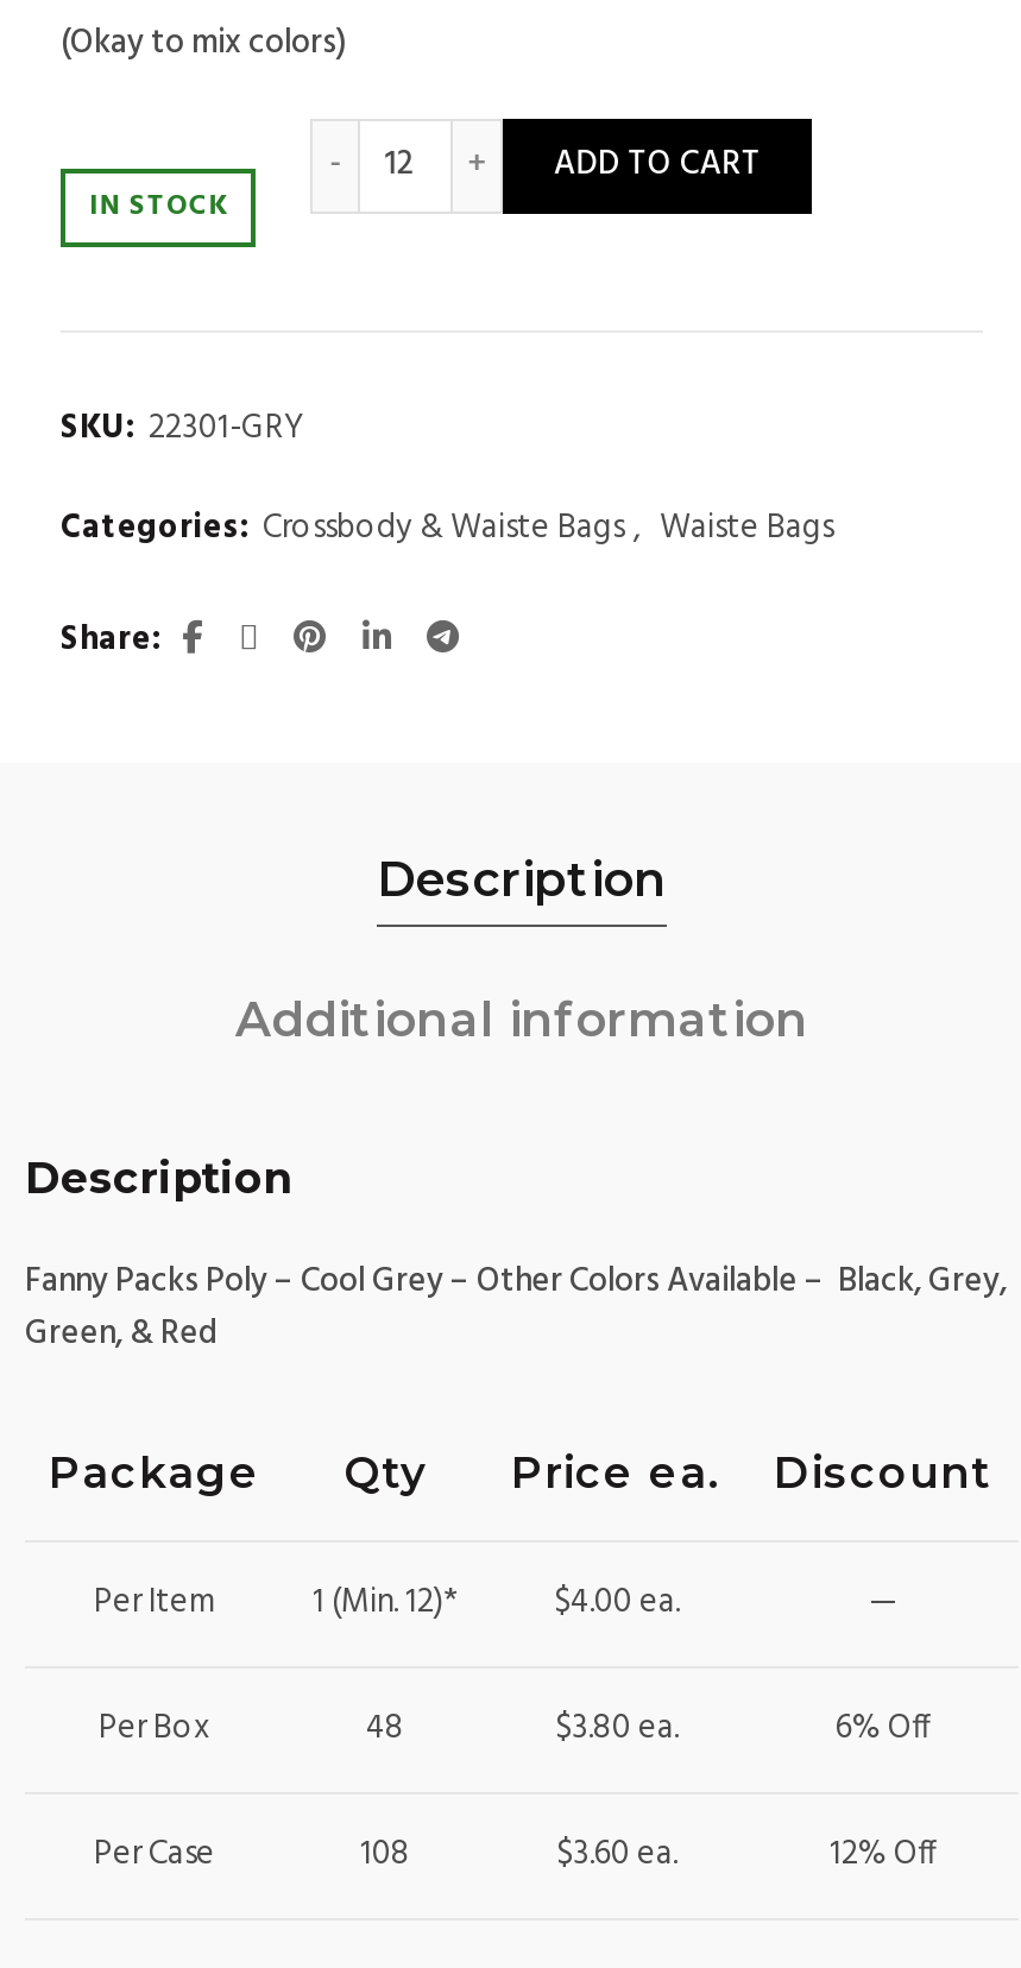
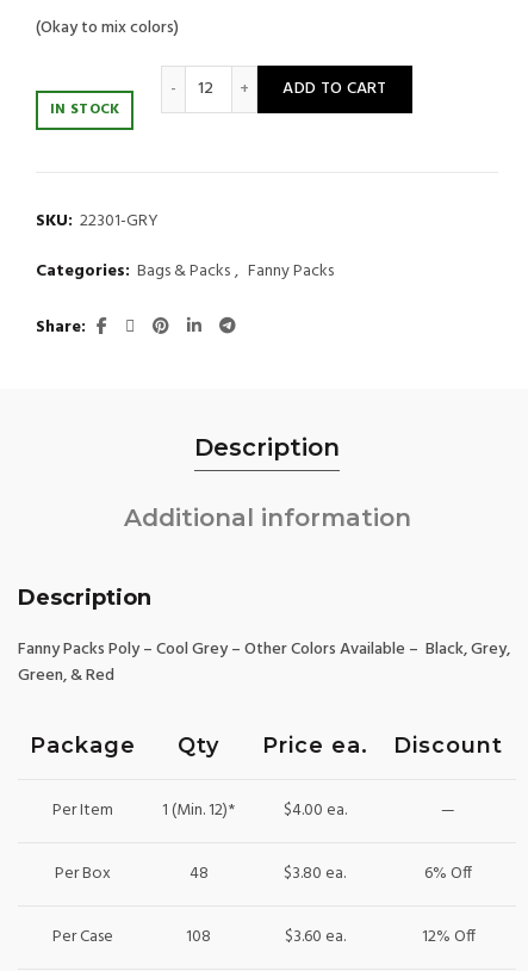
- Categories: Crossbody & Waiste Bags , Waiste Bags
+ Categories: Bags & Packs , Fanny Packs
